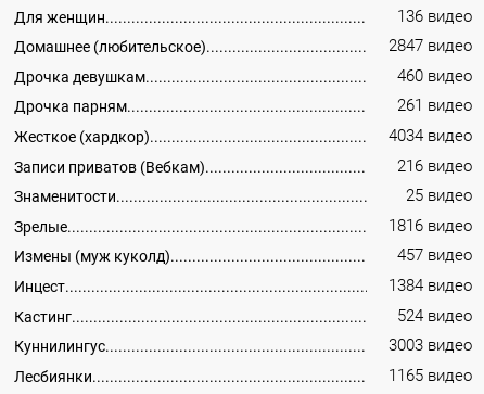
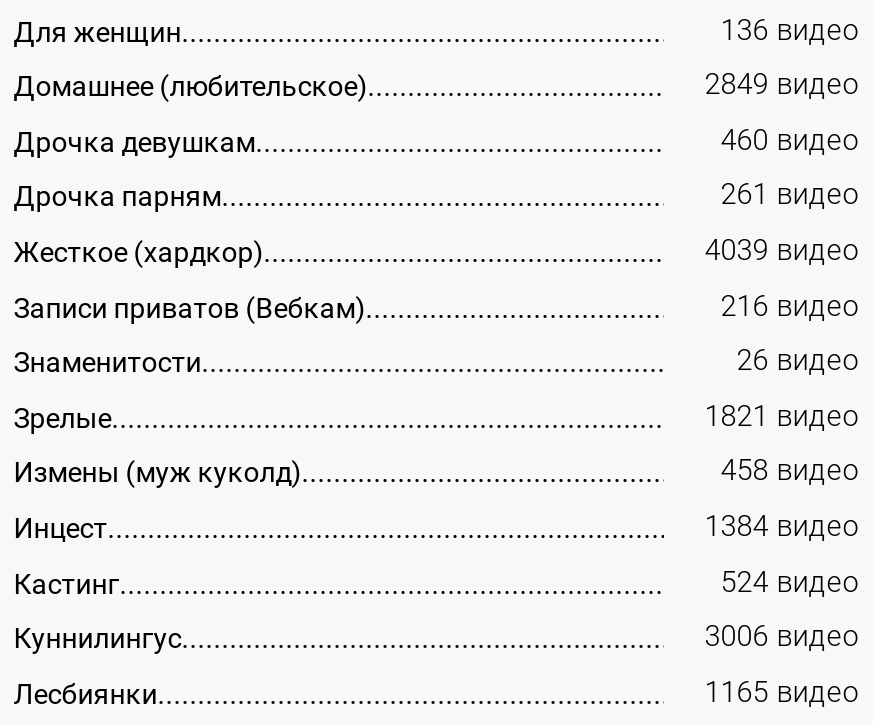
- 2847 видео
+ 2849 видео

- 4034 видео
+ 4039 видео

- 25 видео
+ 26 видео

- 1816 видео
+ 1821 видео

- 457 видео
+ 458 видео

- 3003 видео
+ 3006 видео
